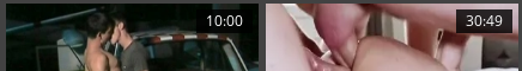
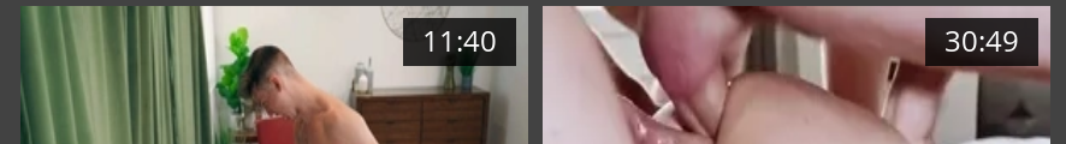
- 10:00
+ 11:40
